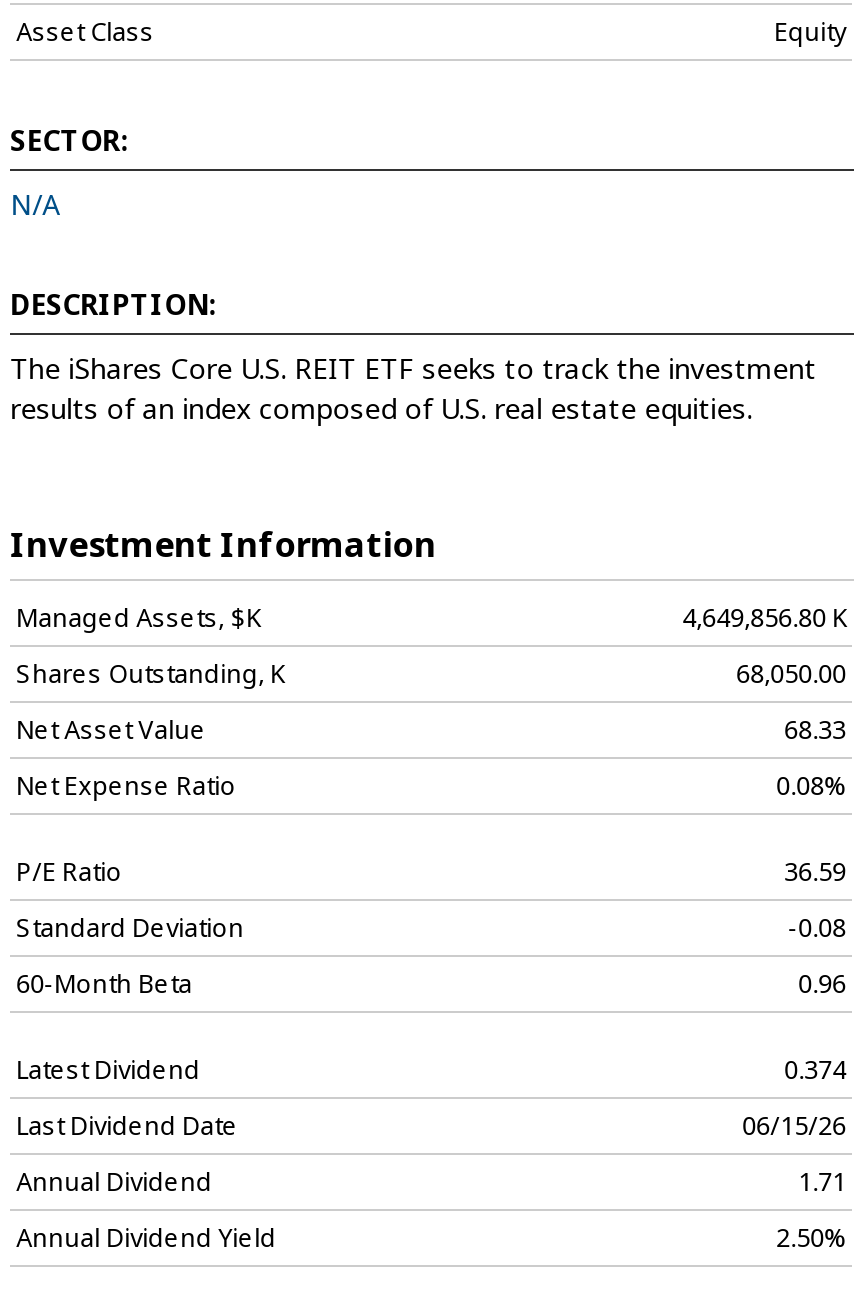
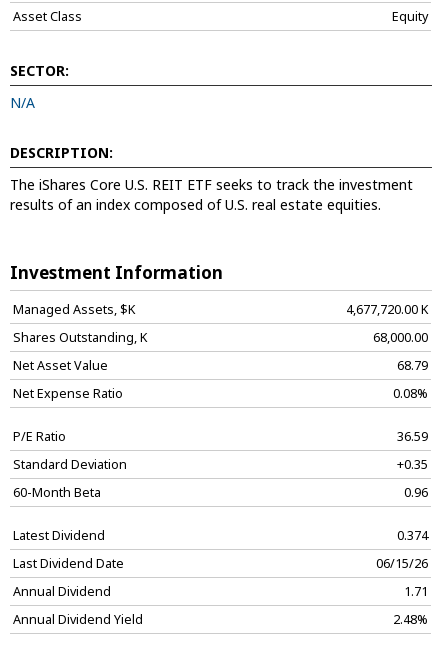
- 4,649,856.80 K
+ 4,677,720.00 K

- 68,050.00
+ 68,000.00

- 68.33
+ 68.79

- -0.08
+ +0.35

- 2.50%
+ 2.48%
